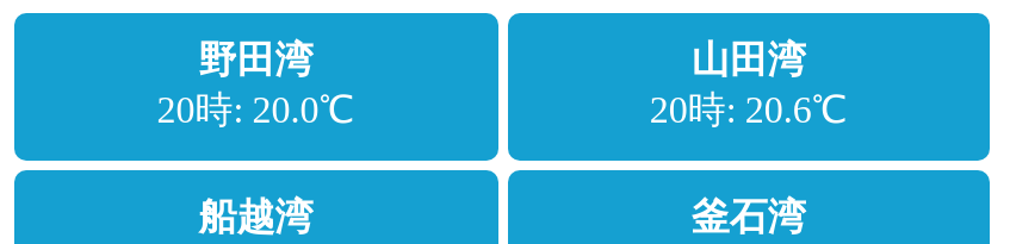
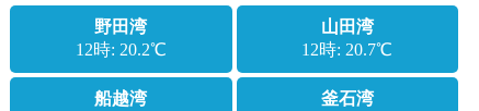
- 20時: 20.0℃
+ 12時: 20.2℃

- 20時: 20.6℃
+ 12時: 20.7℃
